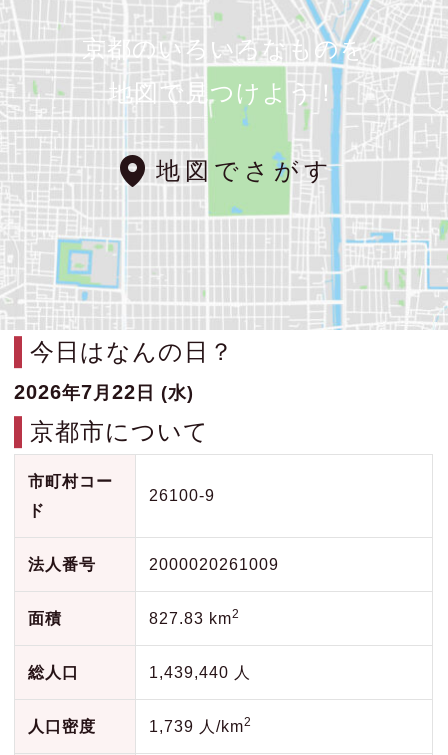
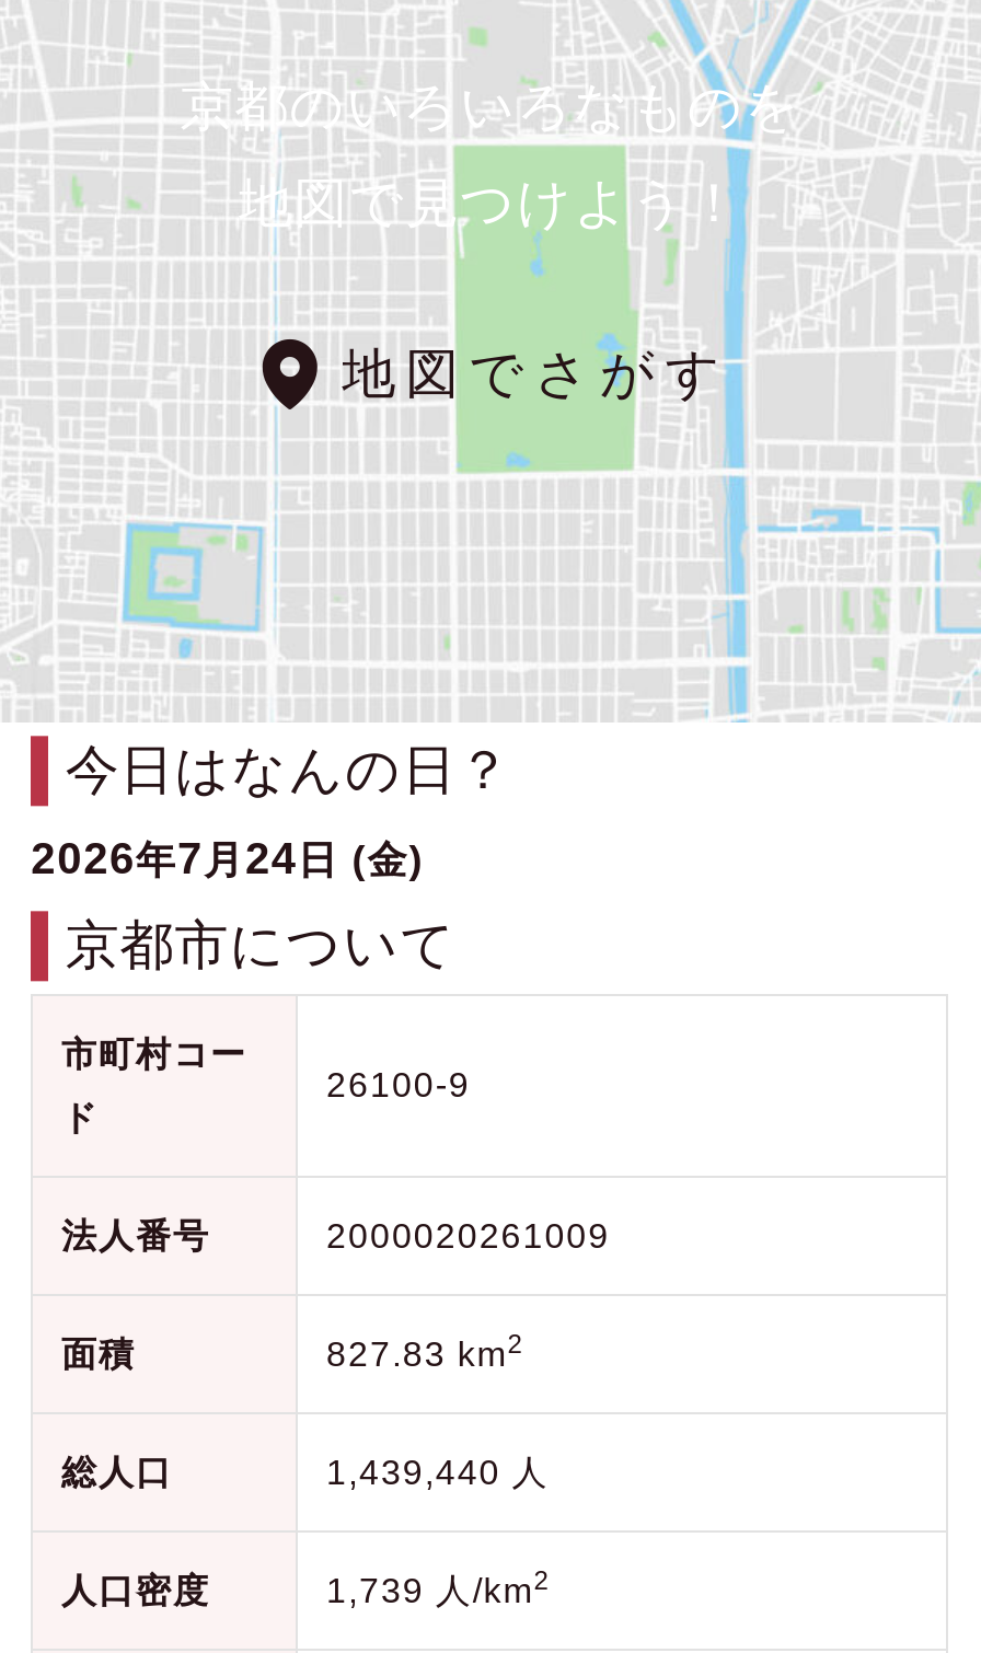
- 2026年7月22日 (水)
+ 2026年7月24日 (金)
